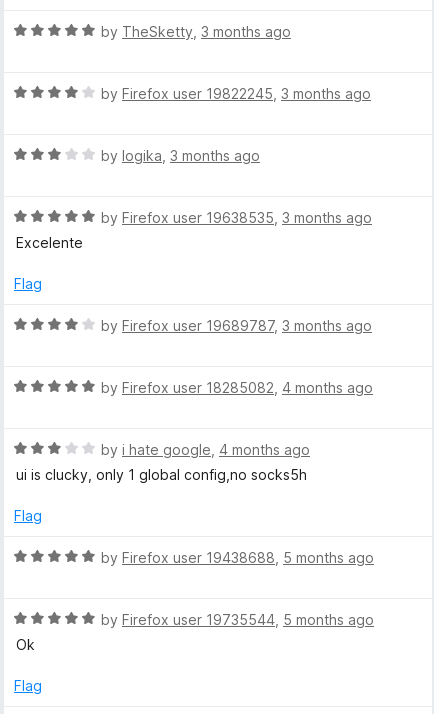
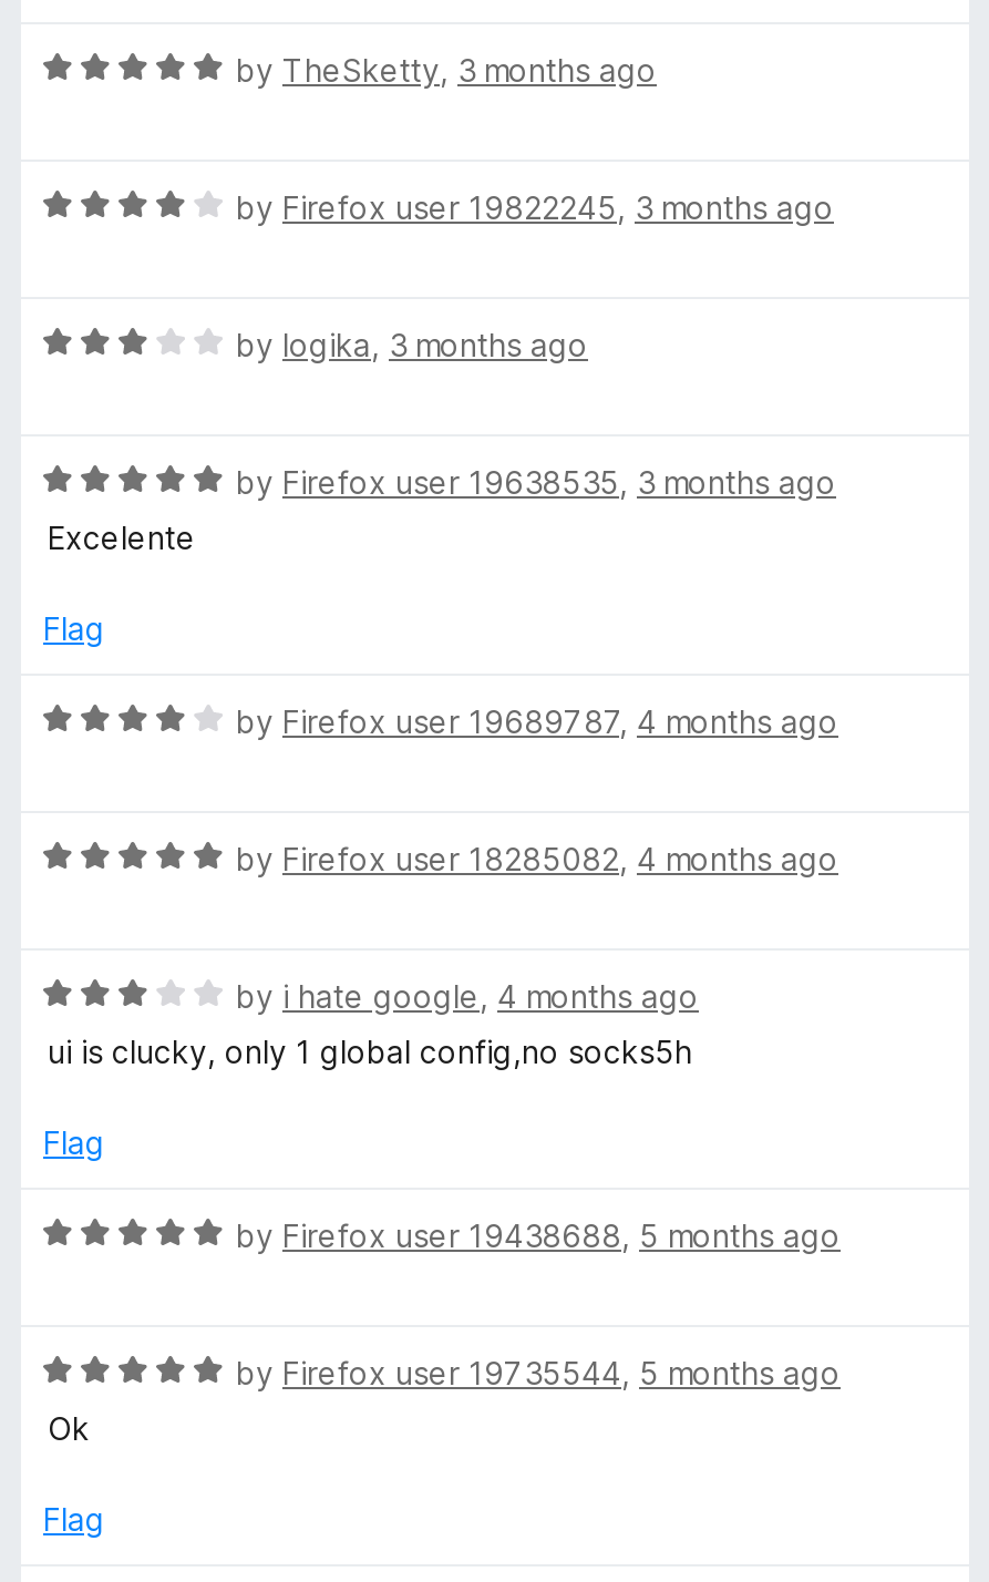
- by Firefox user 19689787, 3 months ago
+ by Firefox user 19689787, 4 months ago
